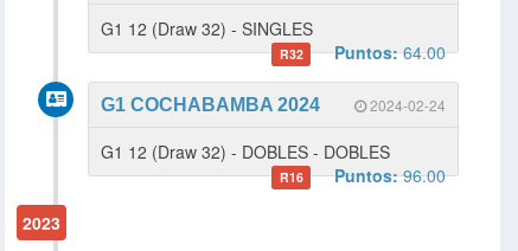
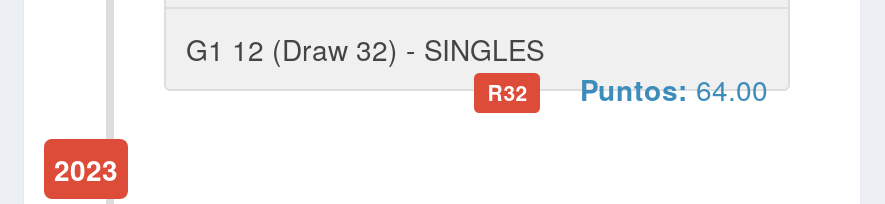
- [image]
- 2024-02-24
- G1 COCHABAMBA 2024
- G1 12 (Draw 32) - DOBLES - DOBLES
- R16
- Puntos: 96.00
